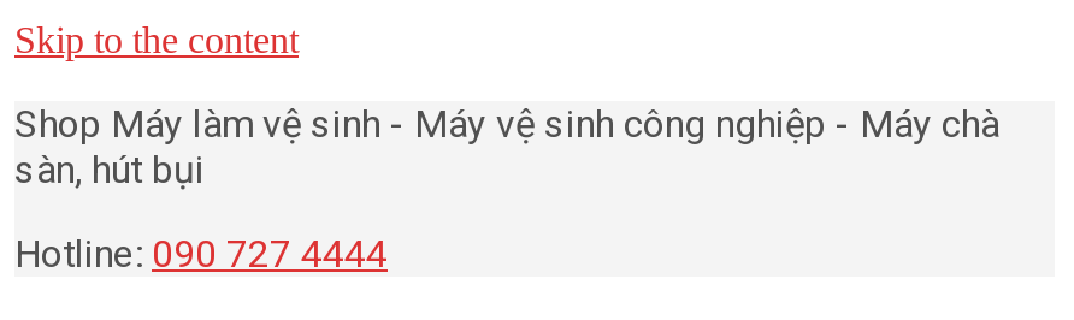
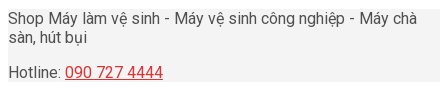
- Skip to the content
